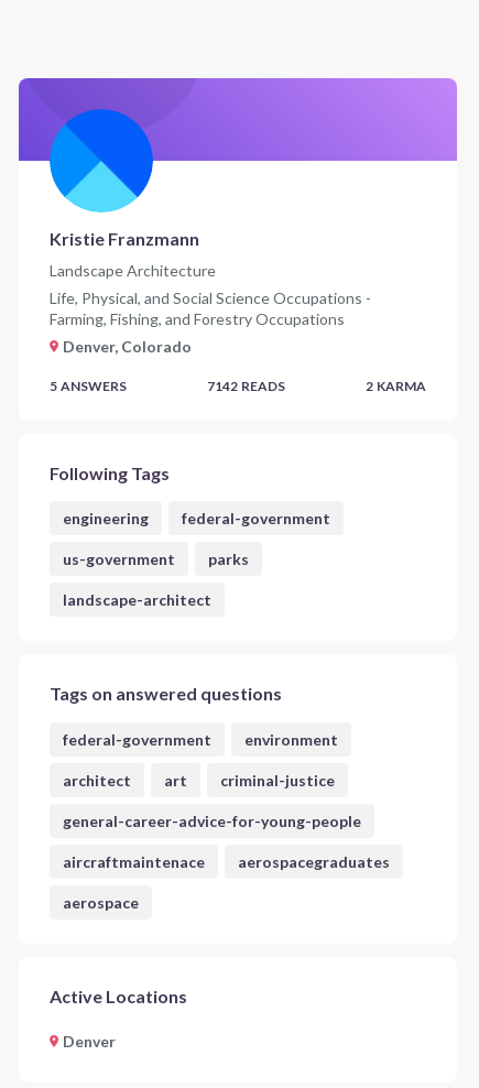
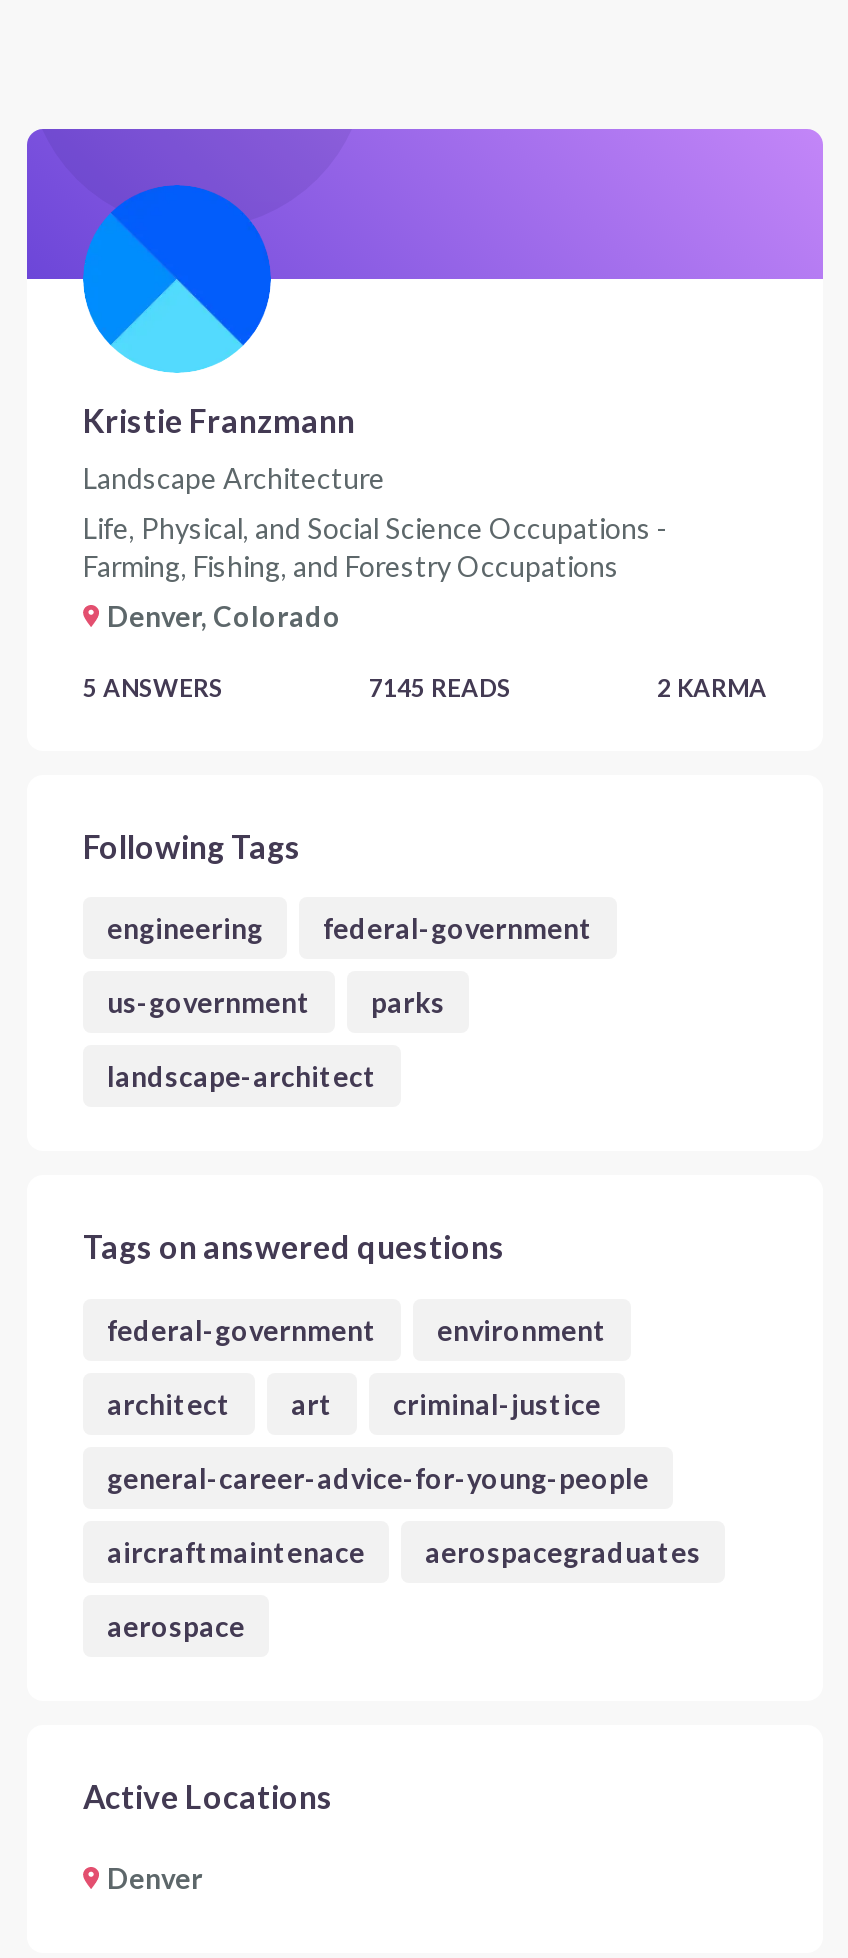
- 7142 READS
+ 7145 READS
